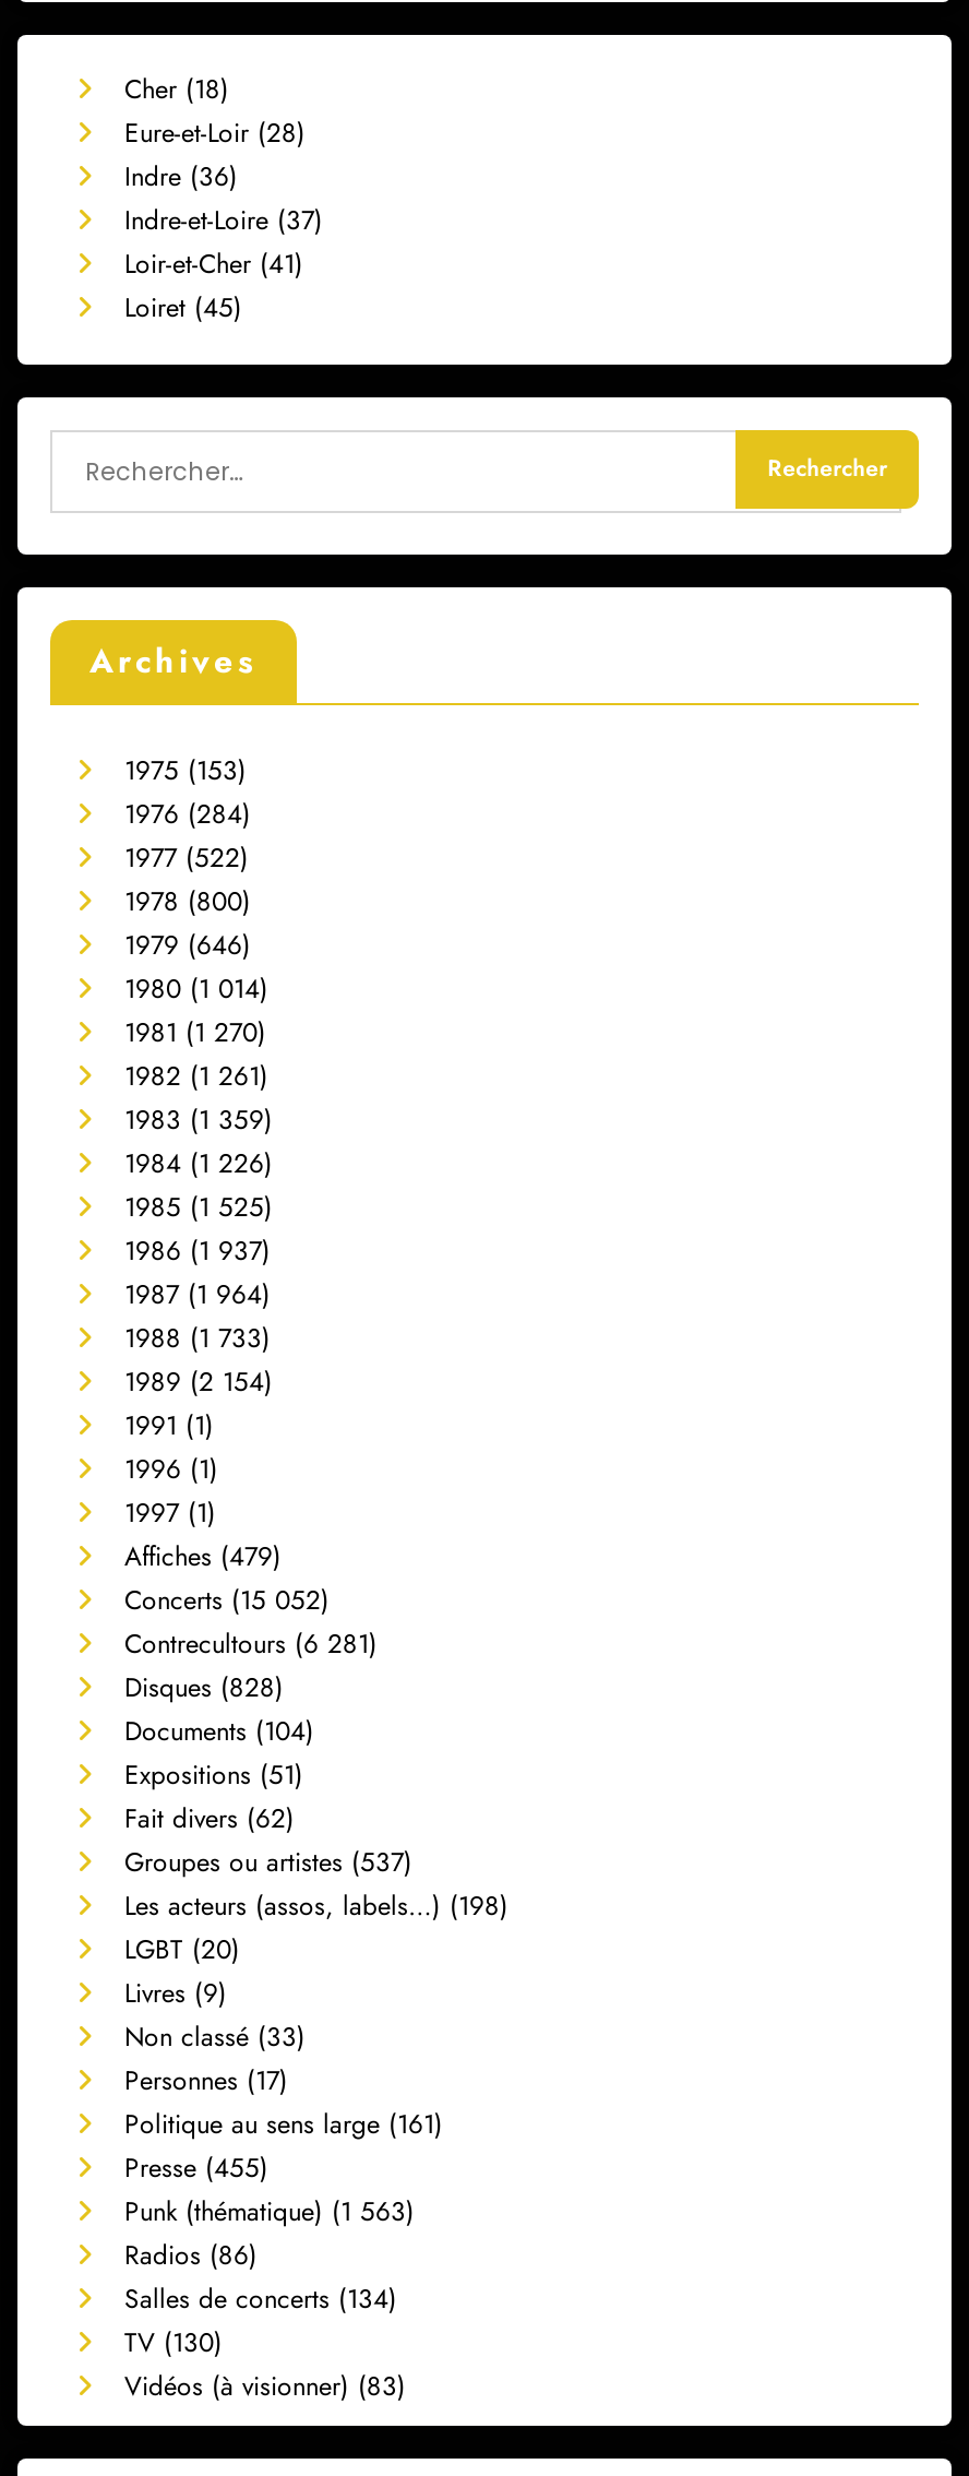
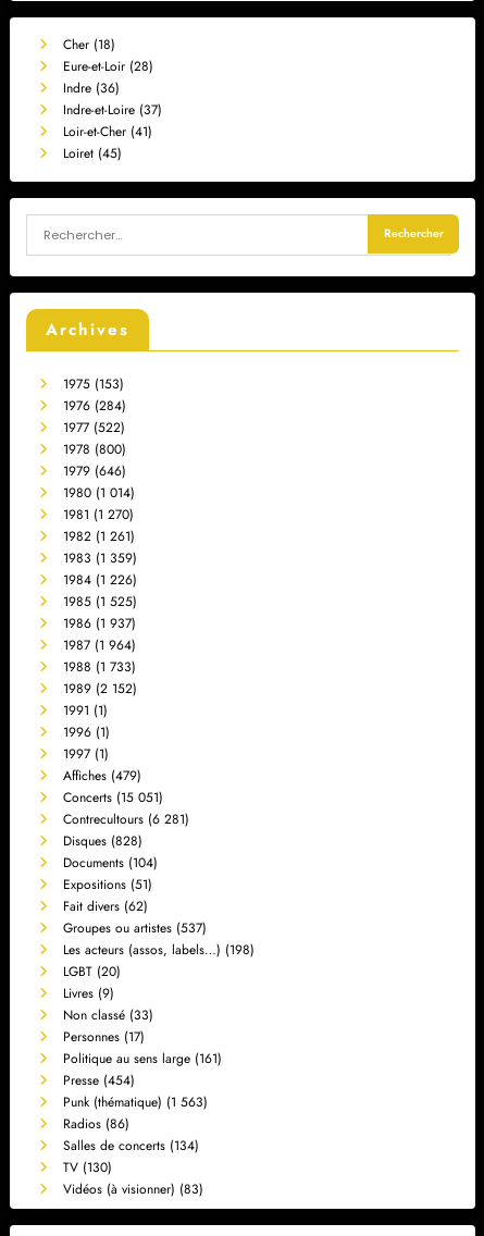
- 1989 (2 154)
+ 1989 (2 152)

- Concerts (15 052)
+ Concerts (15 051)

- Presse (455)
+ Presse (454)
